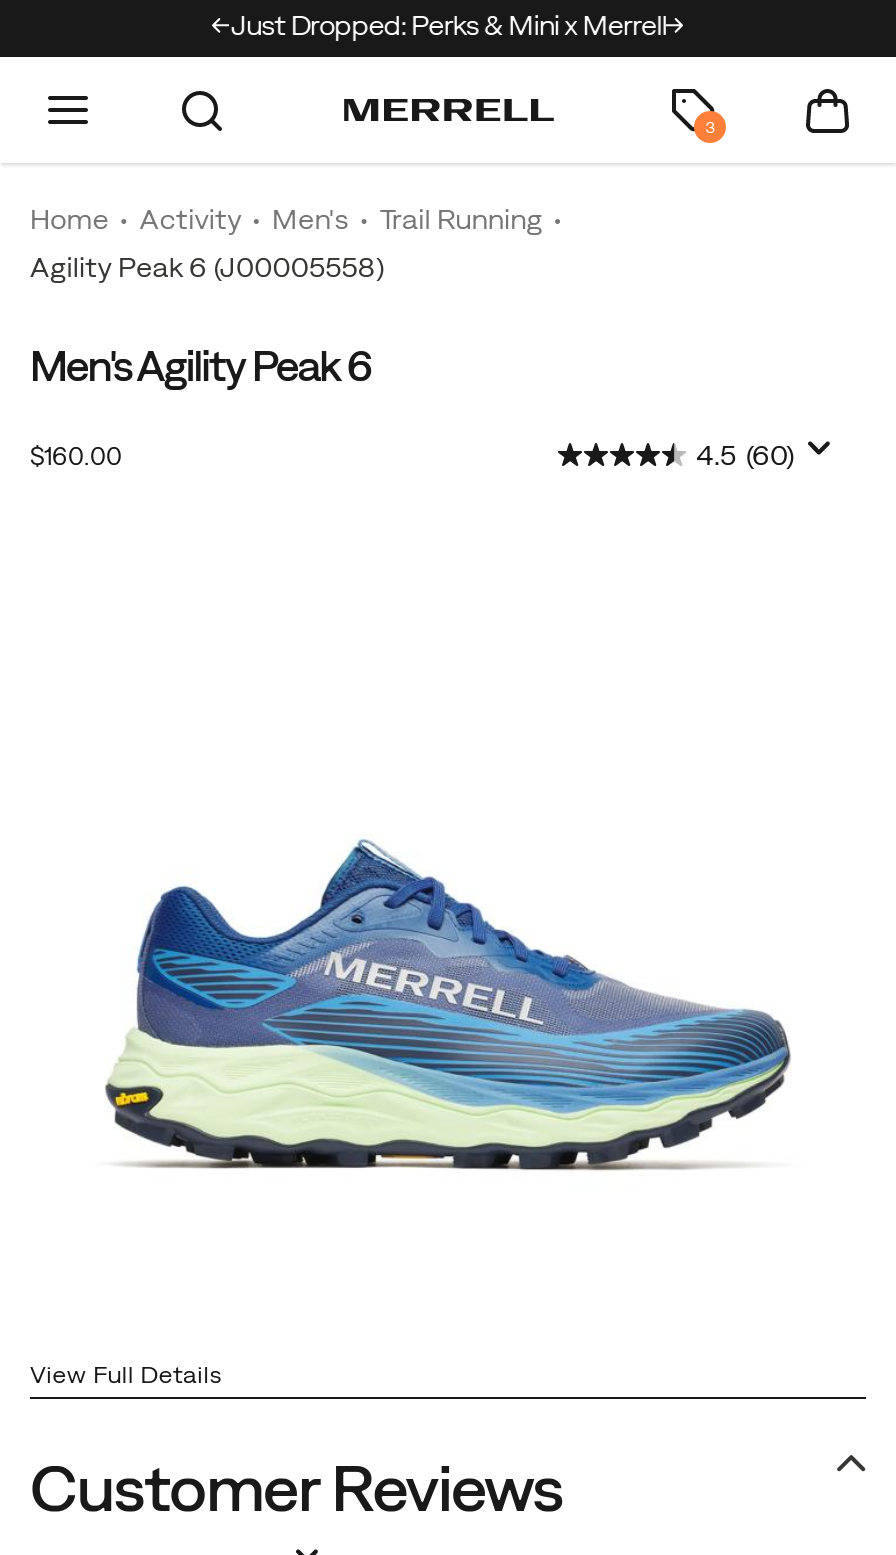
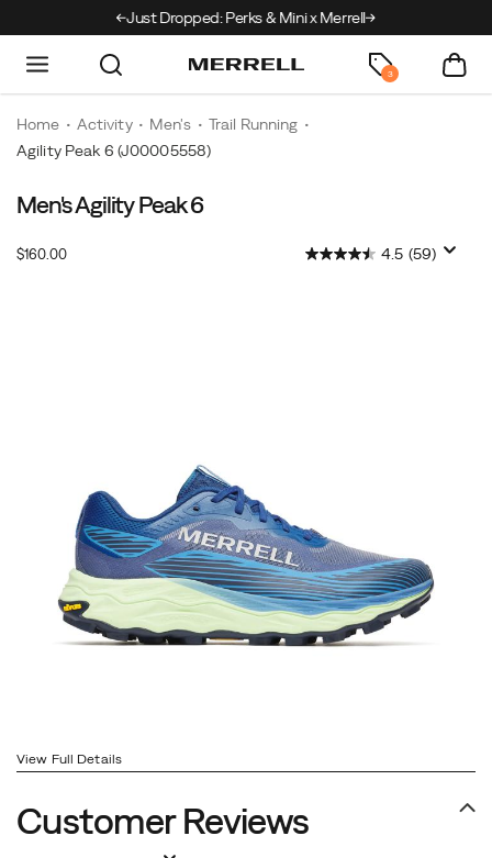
- 4.5 (60)
+ 4.5 (59)
